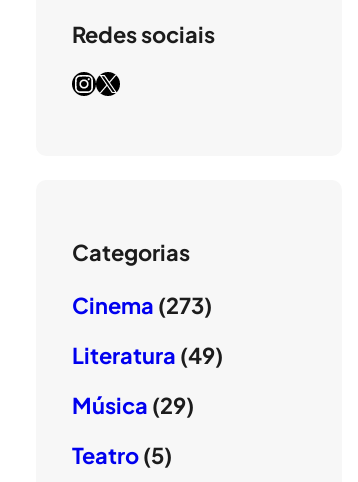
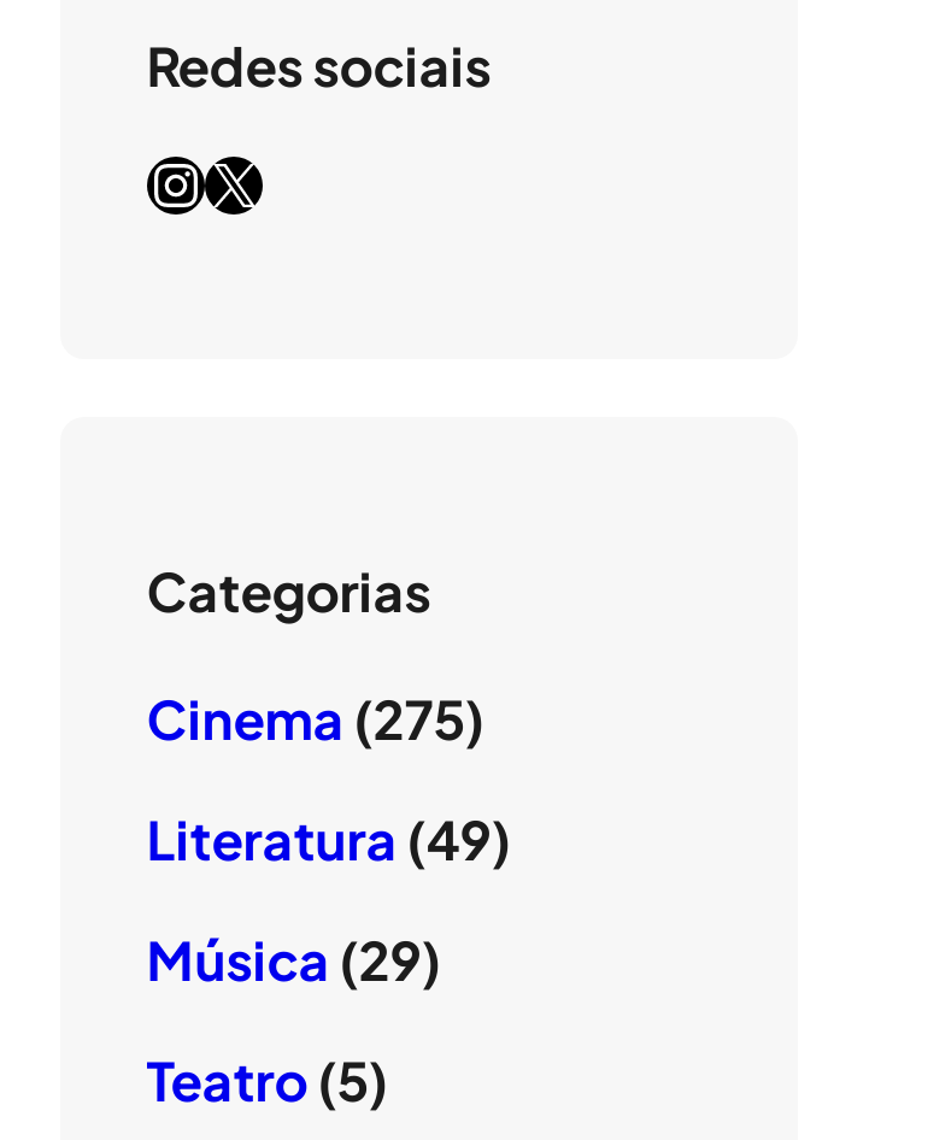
- Cinema (273)
+ Cinema (275)
